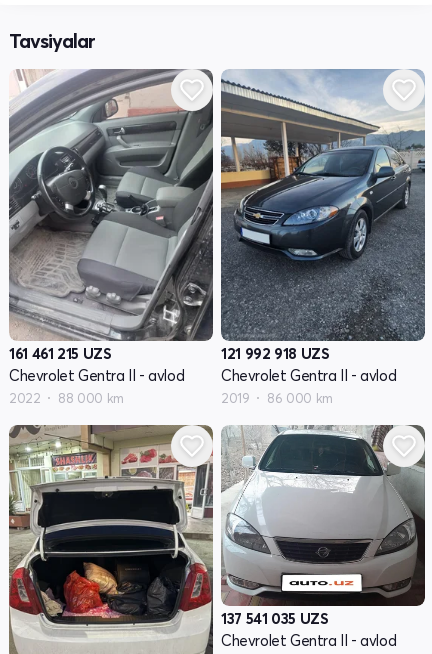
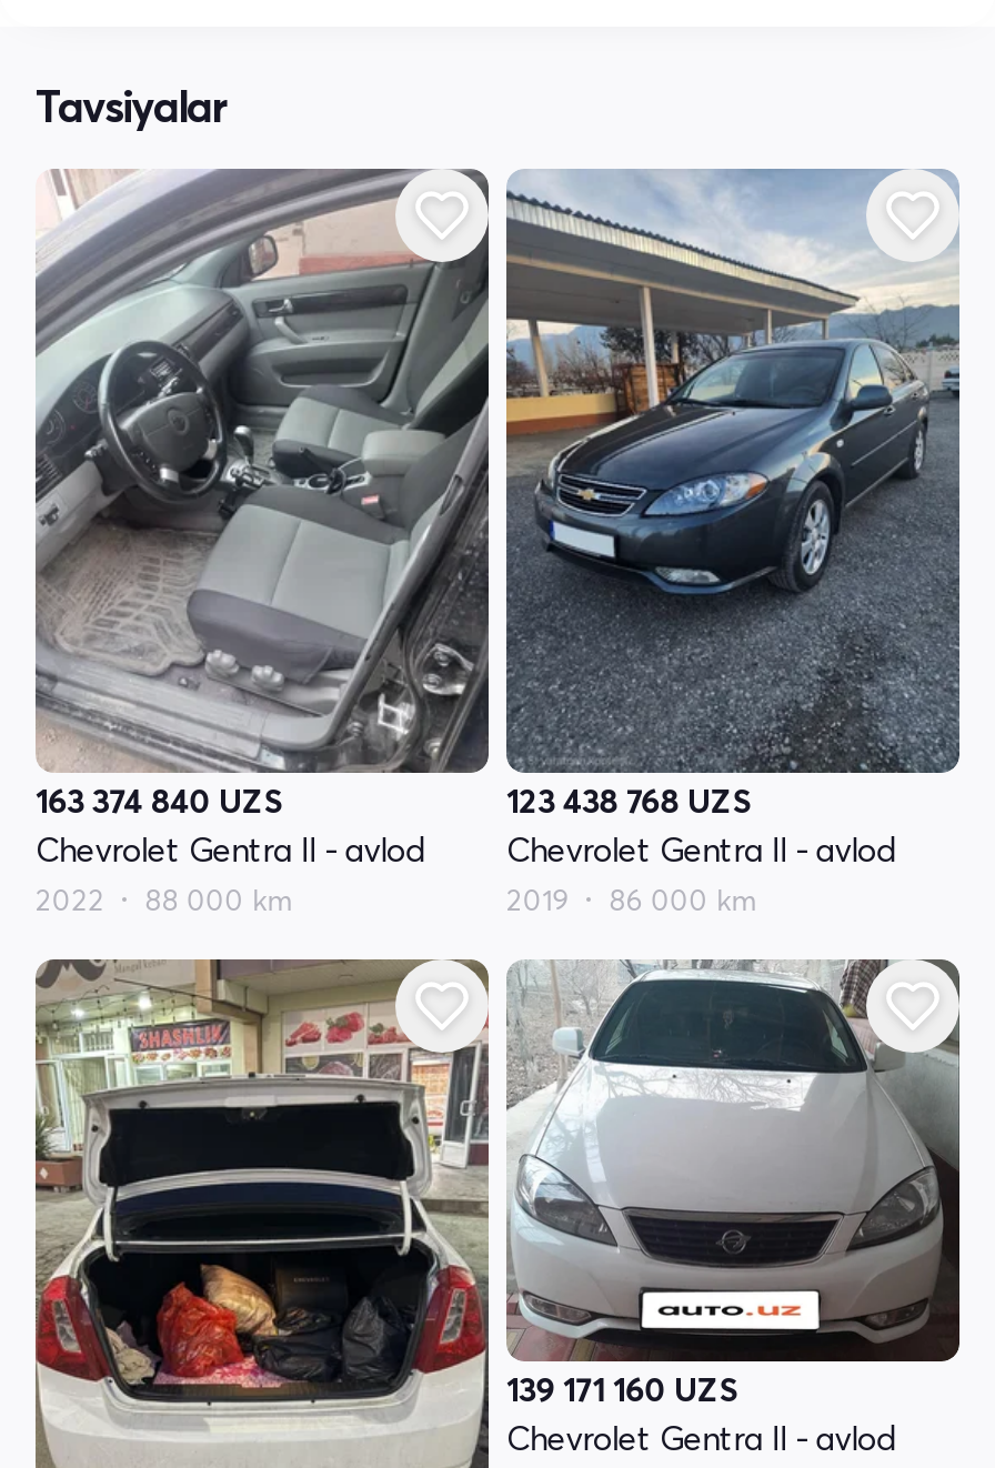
- 161 461 215 UZS
+ 163 374 840 UZS

- 121 992 918 UZS
+ 123 438 768 UZS

- 137 541 035 UZS
+ 139 171 160 UZS
